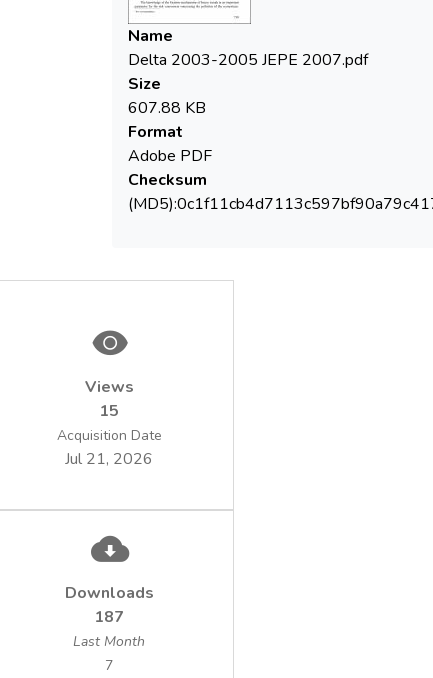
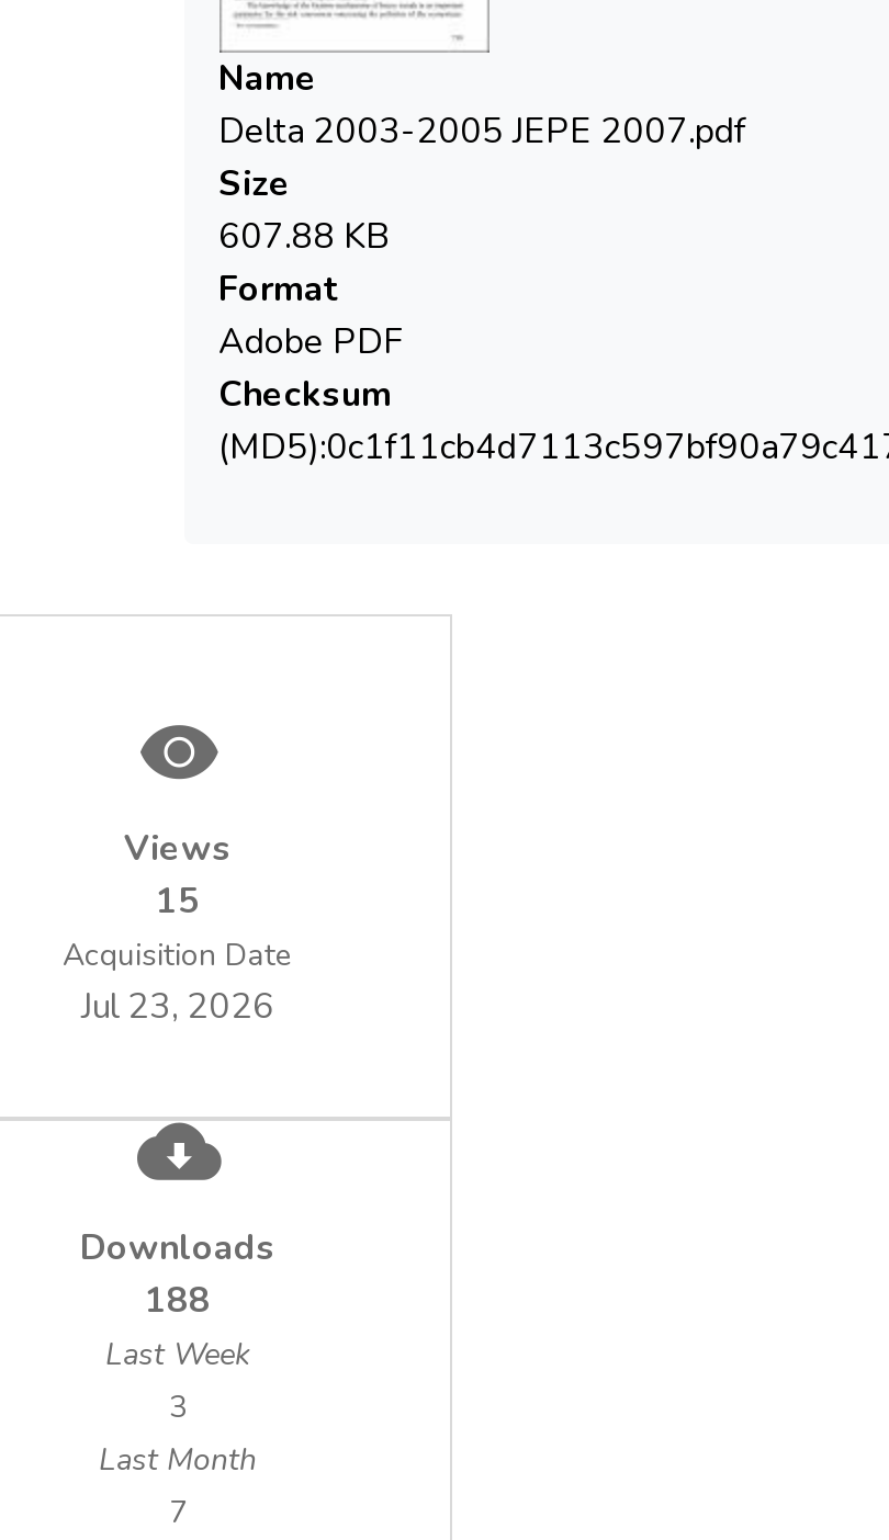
- Jul 21, 2026
+ Jul 23, 2026

moved up: Downloads

- 187
+ 188
+ Last Week
+ 3
